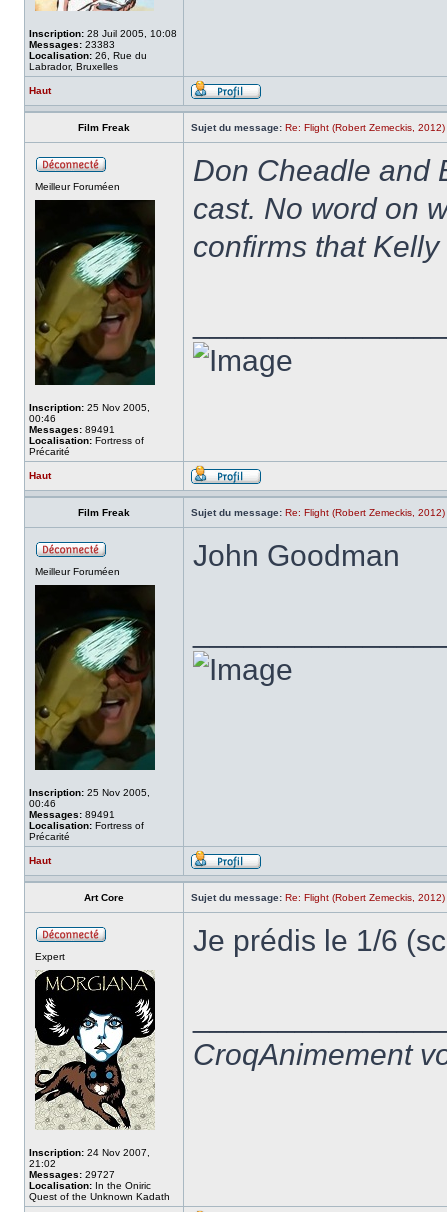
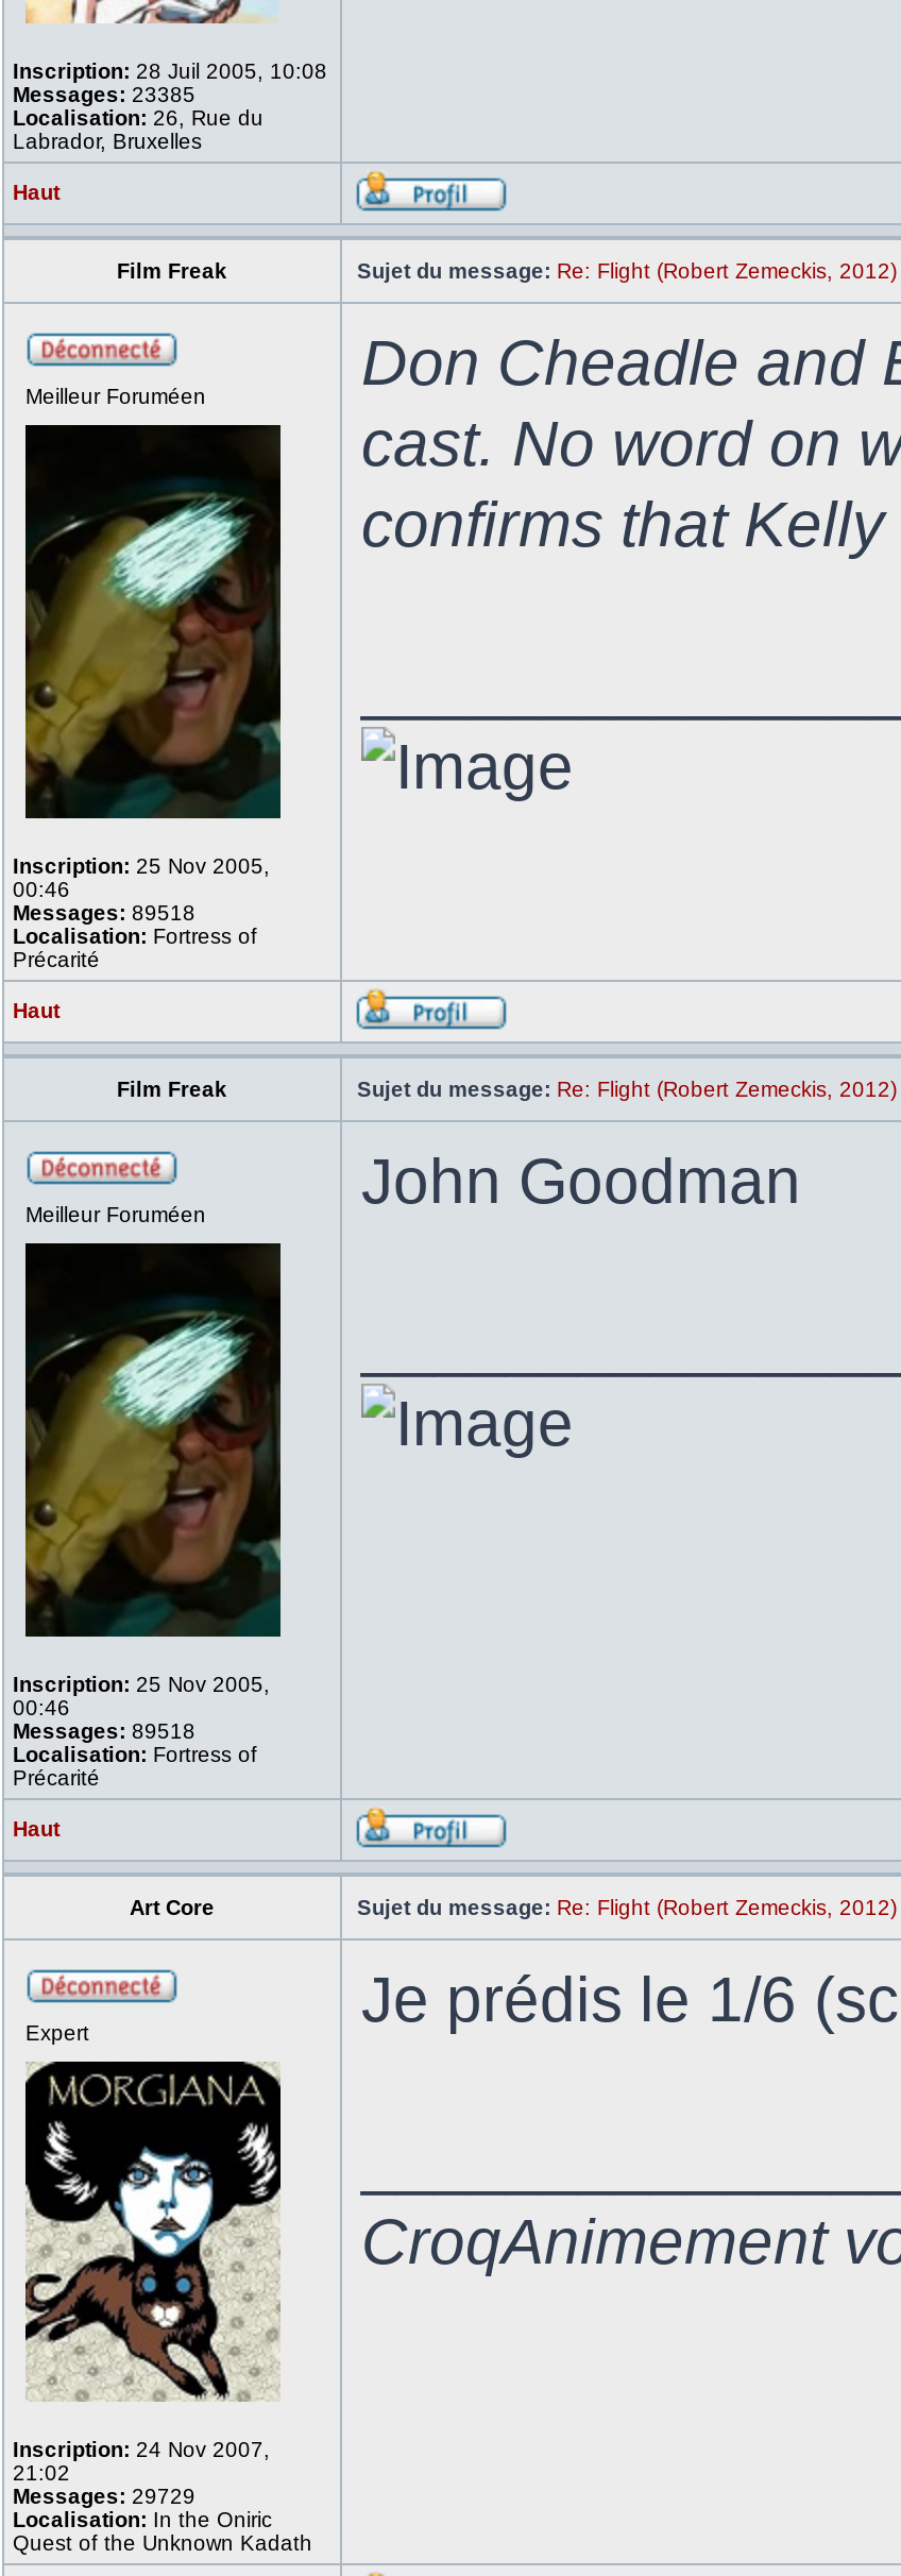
- Messages: 23383
+ Messages: 23385

- Messages: 89491
+ Messages: 89518

- Messages: 89491
+ Messages: 89518

- Messages: 29727
+ Messages: 29729
